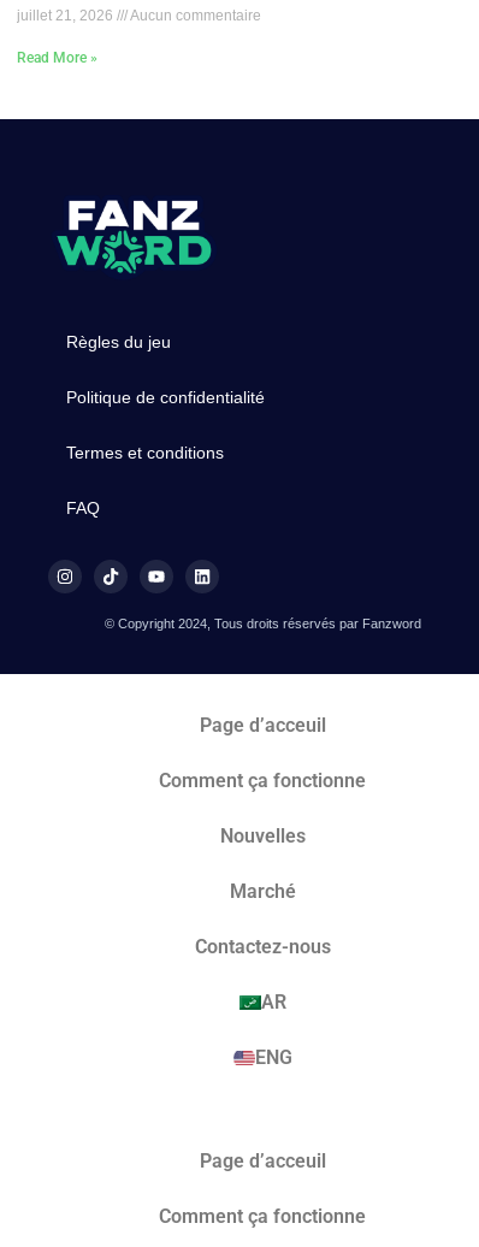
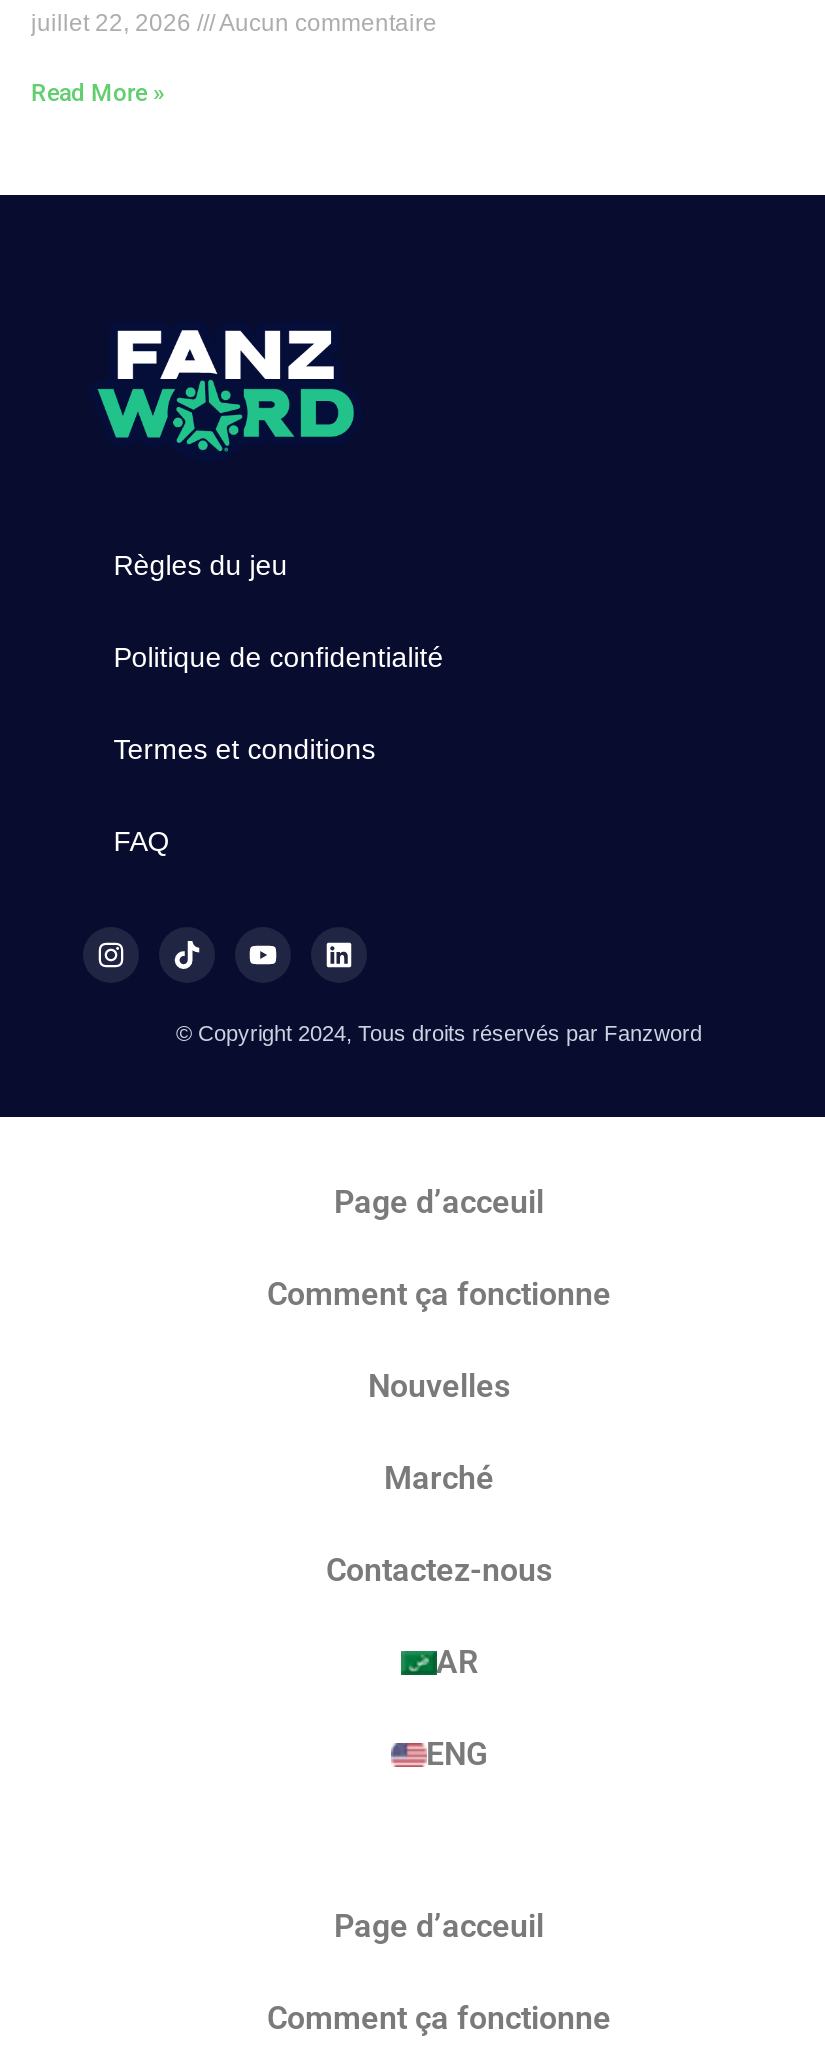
- juillet 21, 2026 Aucun commentaire
+ juillet 22, 2026 Aucun commentaire
